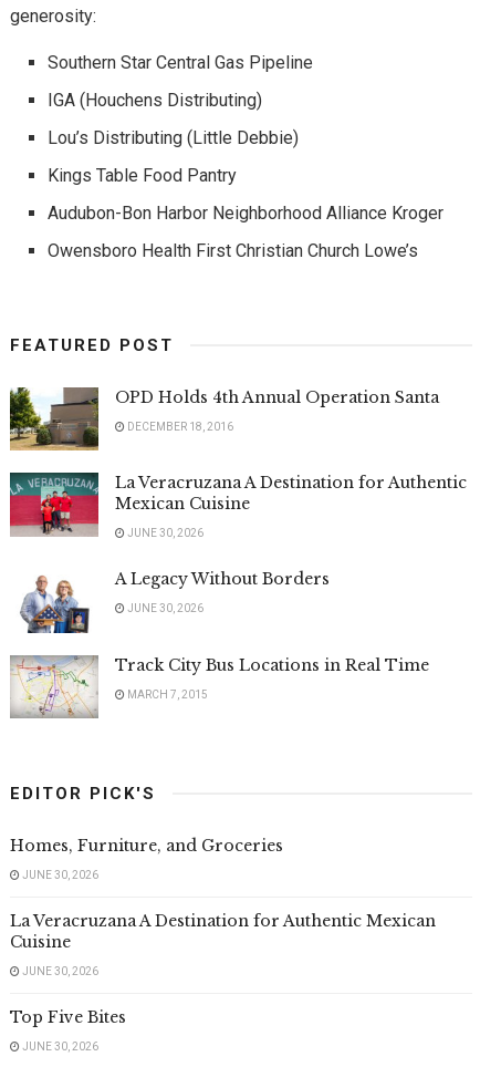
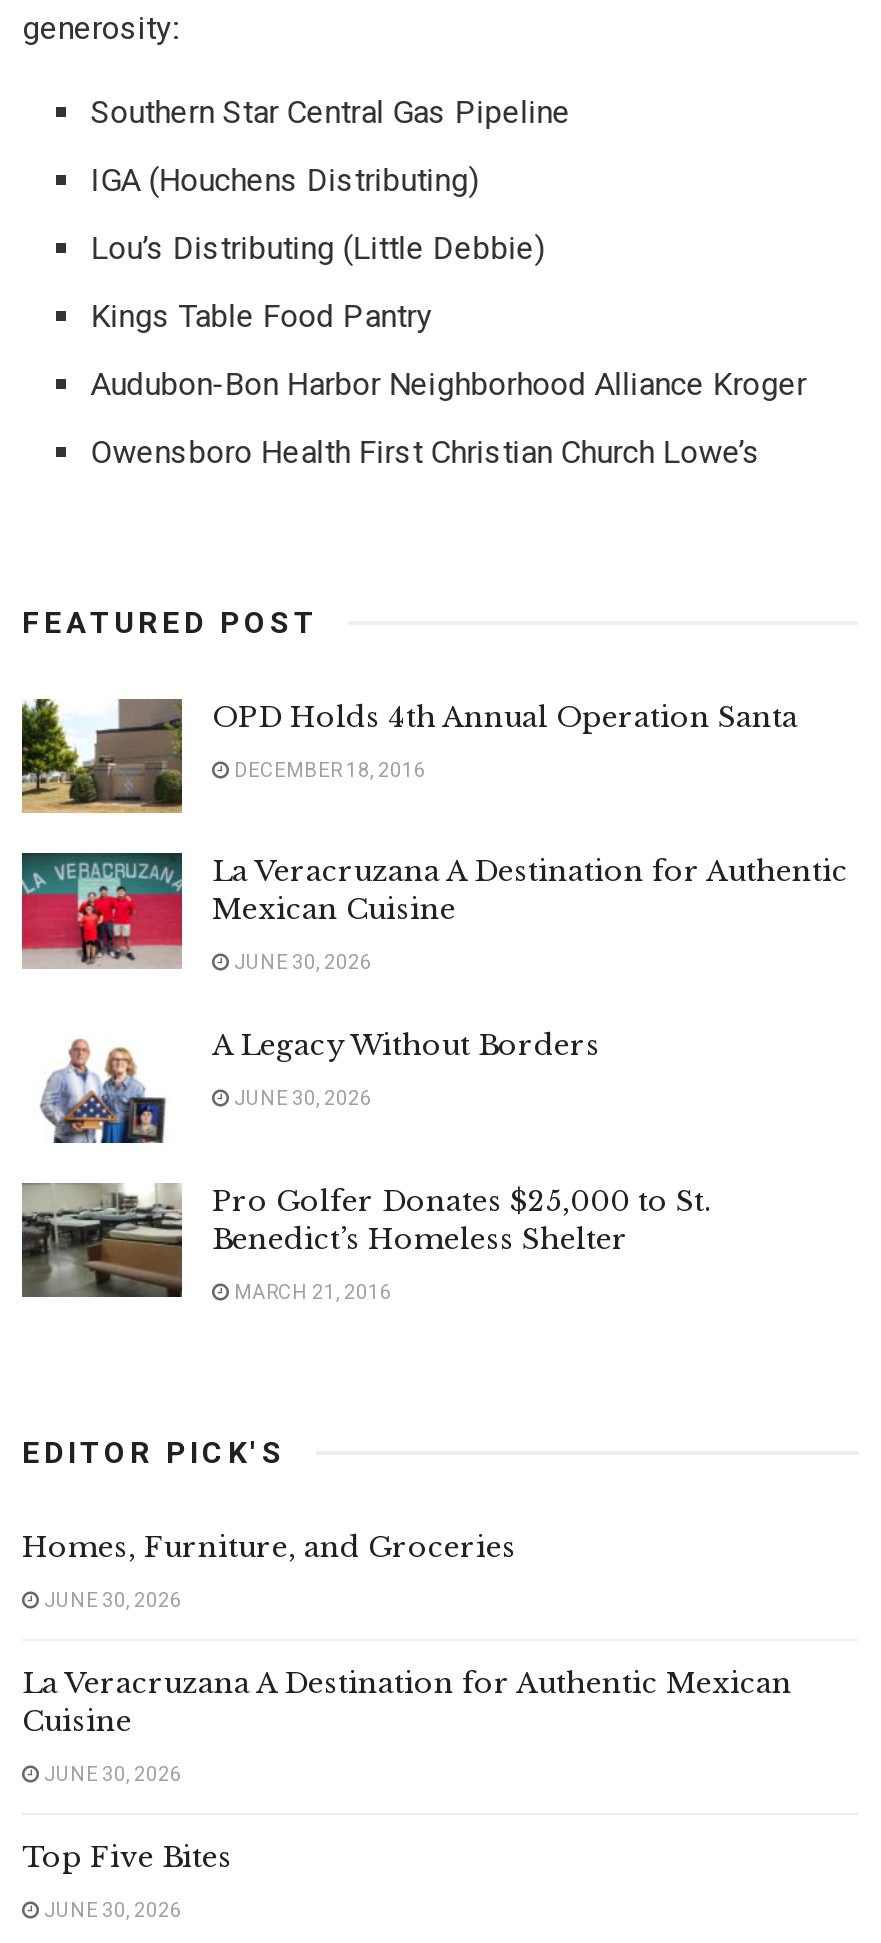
- [image]
- Track City Bus Locations in Real Time
+ [image]
+ Pro Golfer Donates $25,000 to St.
+ Benedict’s Homeless Shelter

- MARCH 7, 2015
+ MARCH 21, 2016
